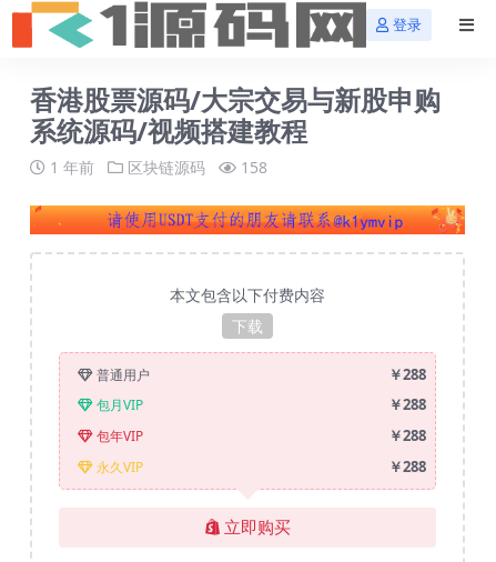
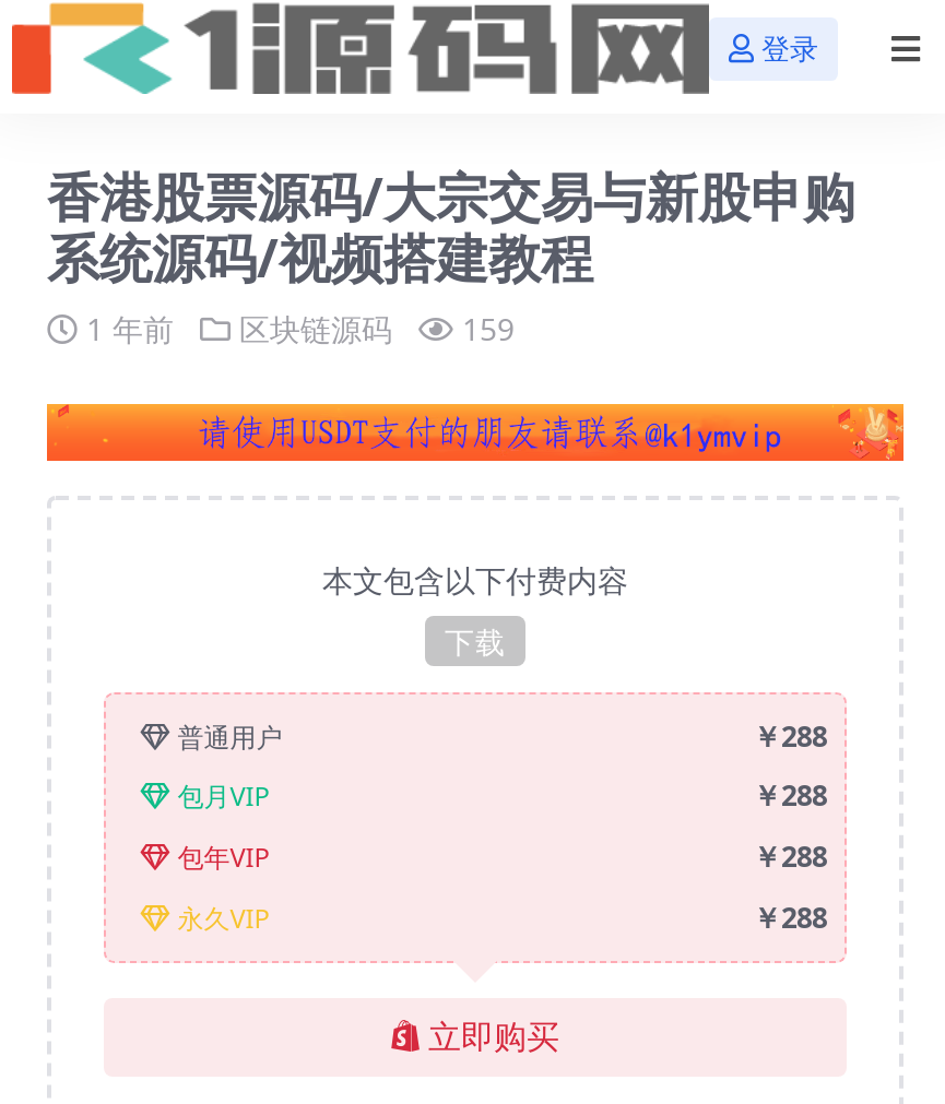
- 1 年前 区块链源码 158
+ 1 年前 区块链源码 159
